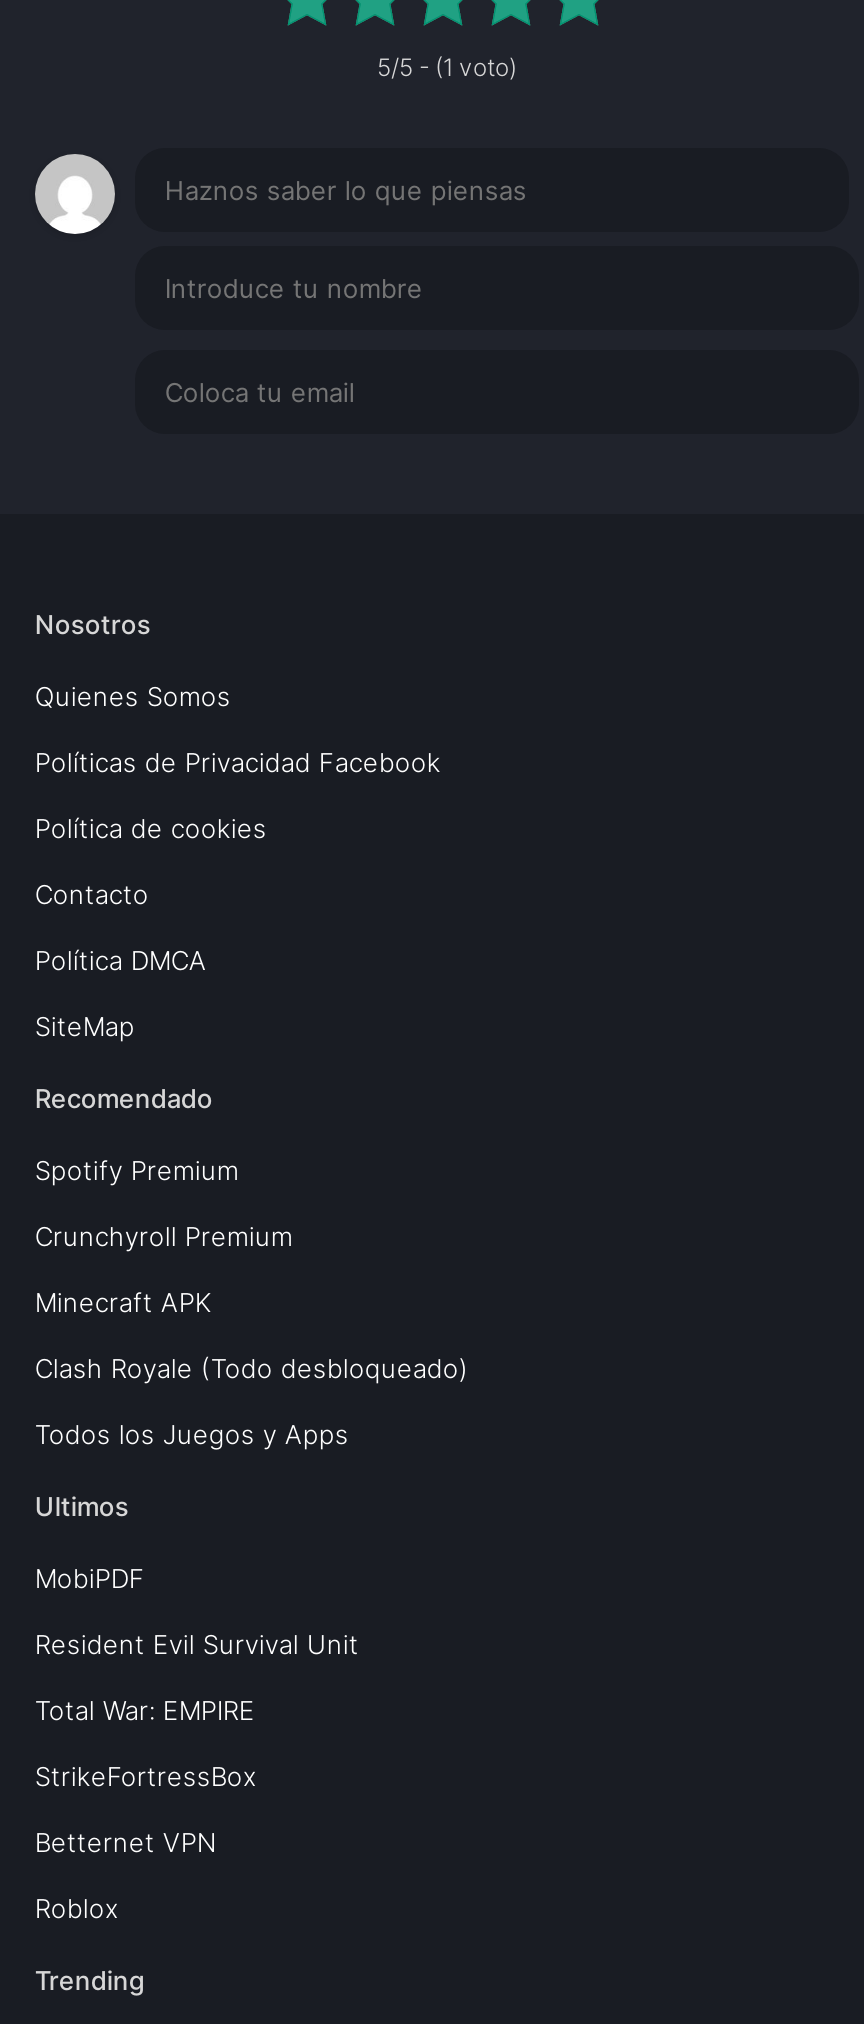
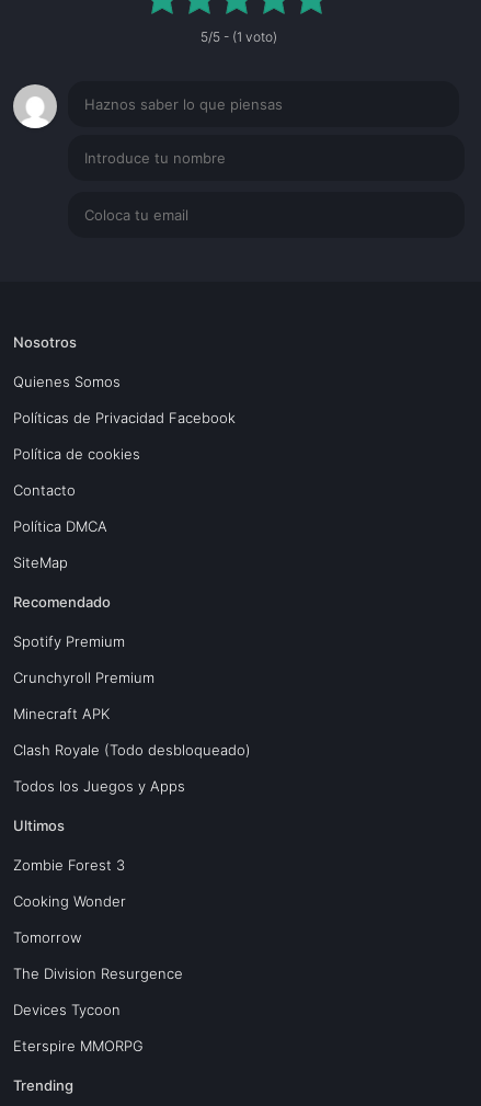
- MobiPDF
+ Zombie Forest 3

- Resident Evil Survival Unit
+ Cooking Wonder

- Total War: EMPIRE
+ Tomorrow

- StrikeFortressBox
+ The Division Resurgence

- Betternet VPN
+ Devices Tycoon

- Roblox
+ Eterspire MMORPG
